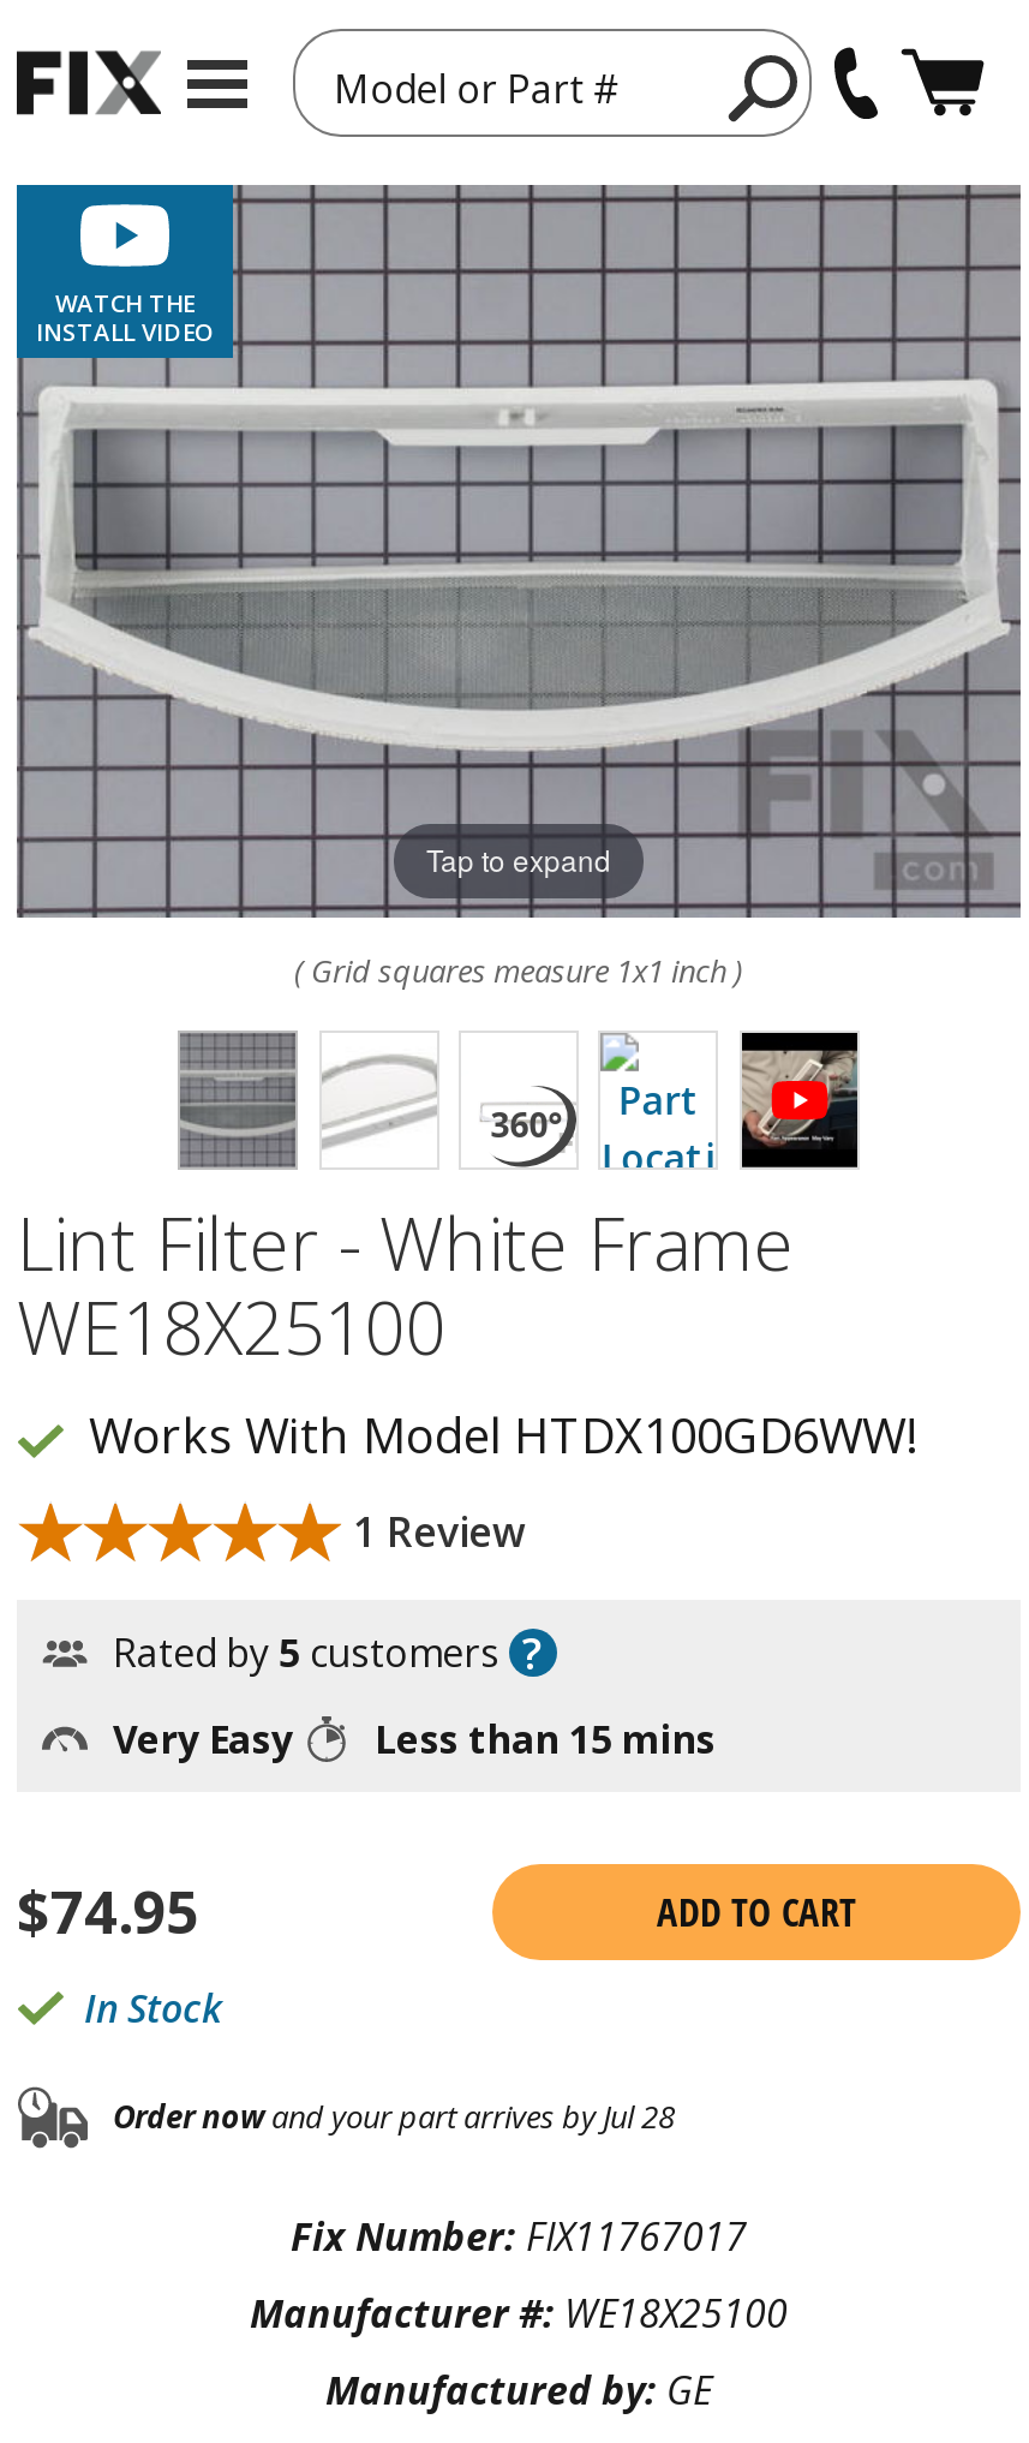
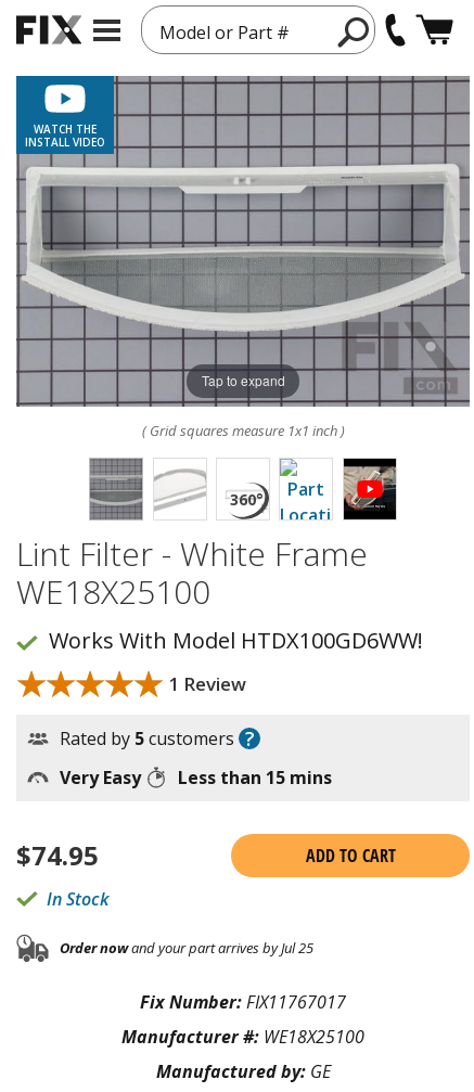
- Order nowand your part arrives by Jul 28
+ Order nowand your part arrives by Jul 25
